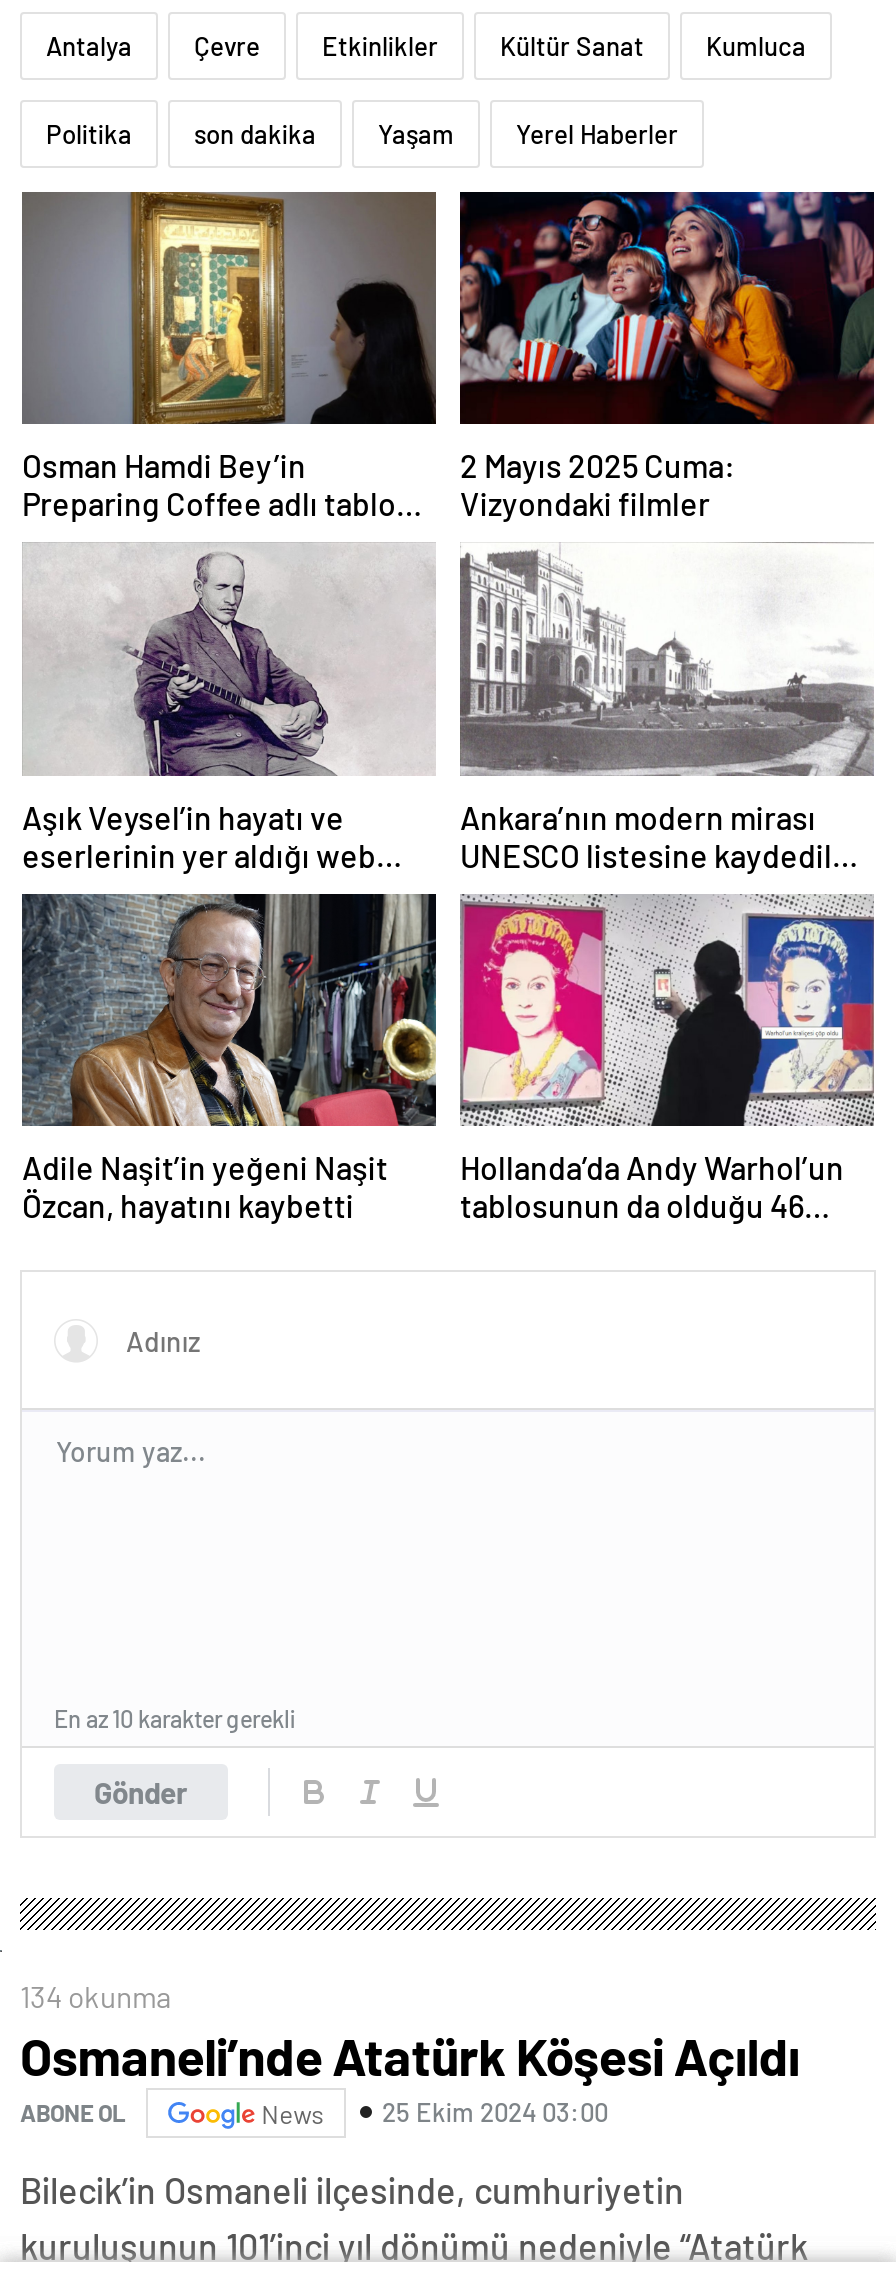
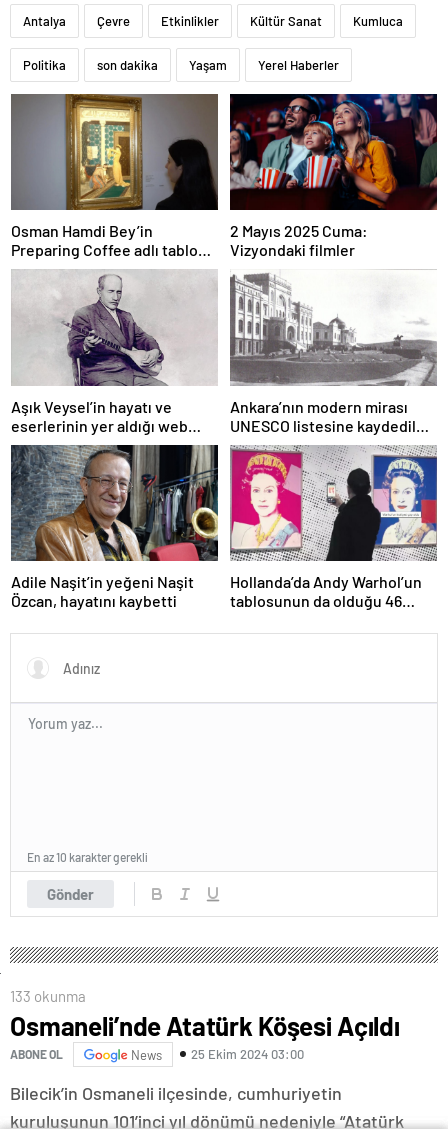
- 134 okunma
+ 133 okunma
